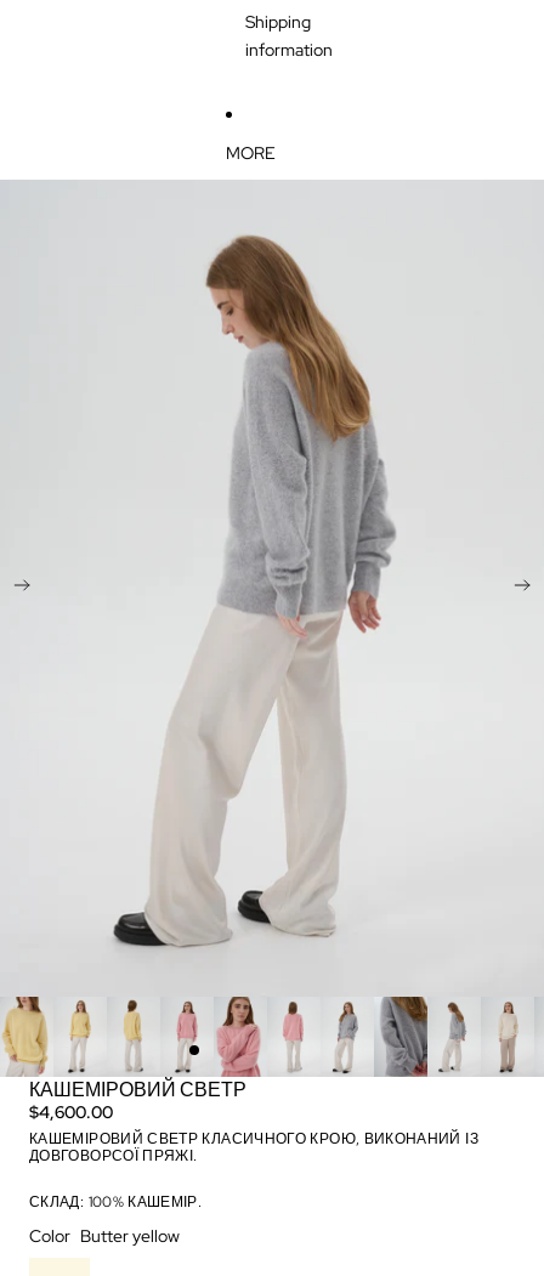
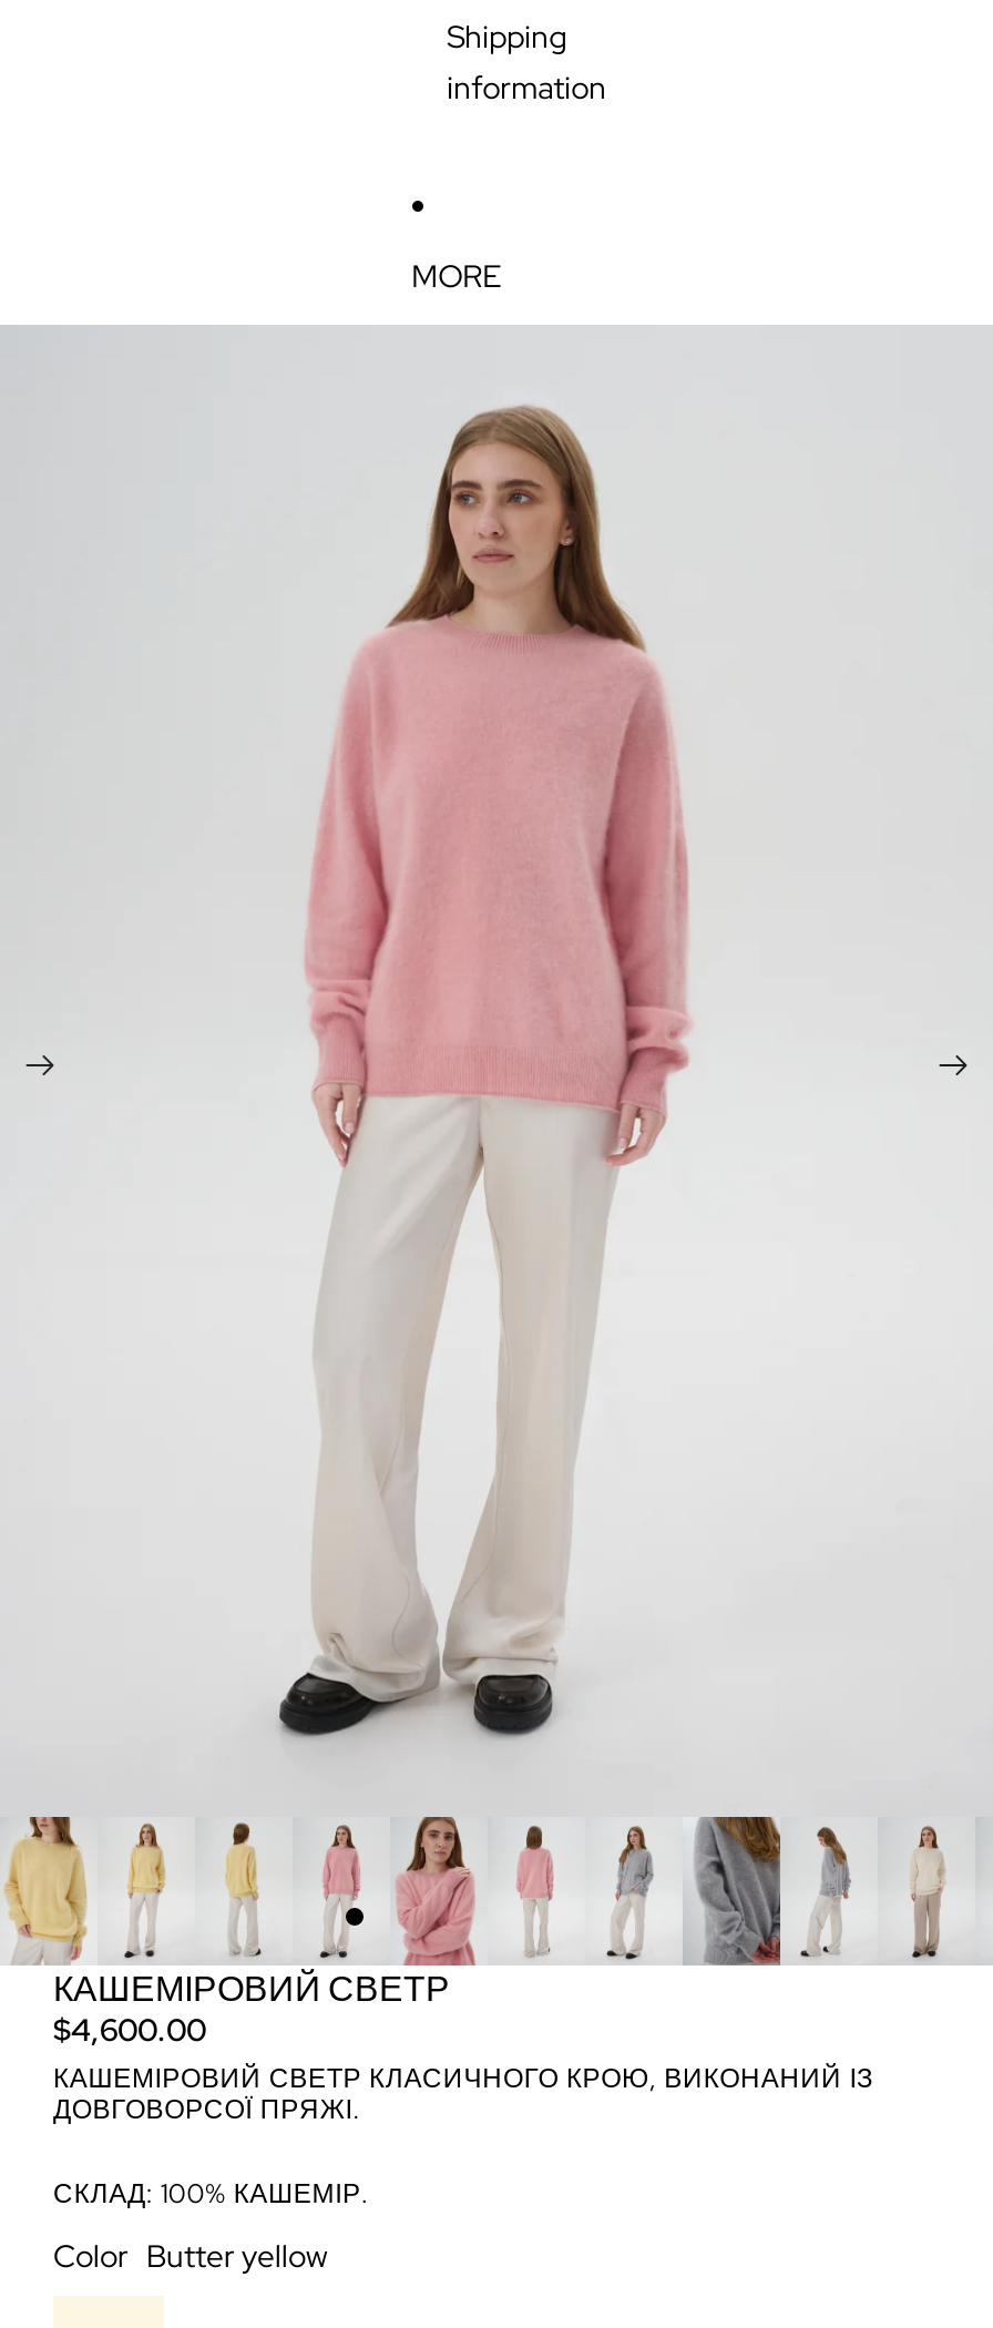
- [image]
+ [image]
